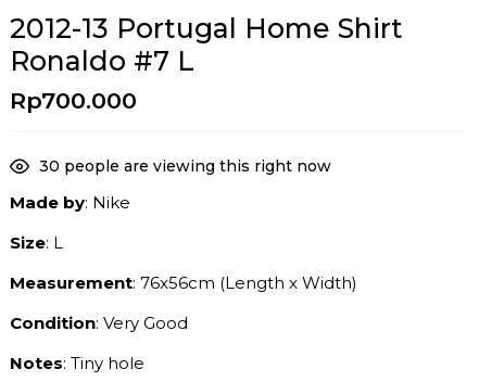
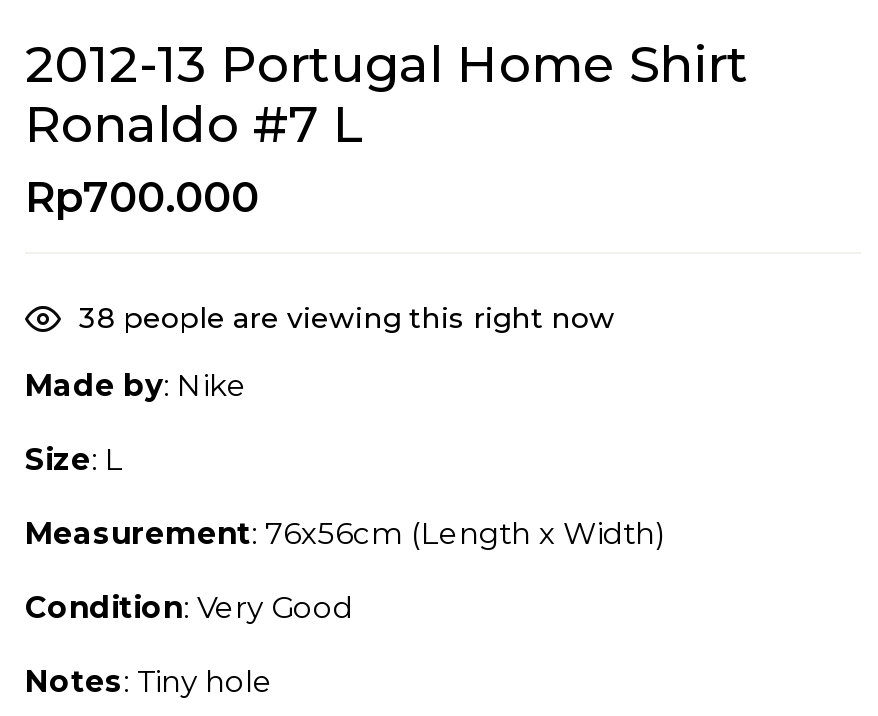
- 30 people are viewing this right now
+ 38 people are viewing this right now
